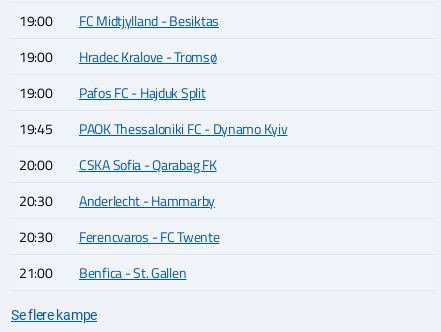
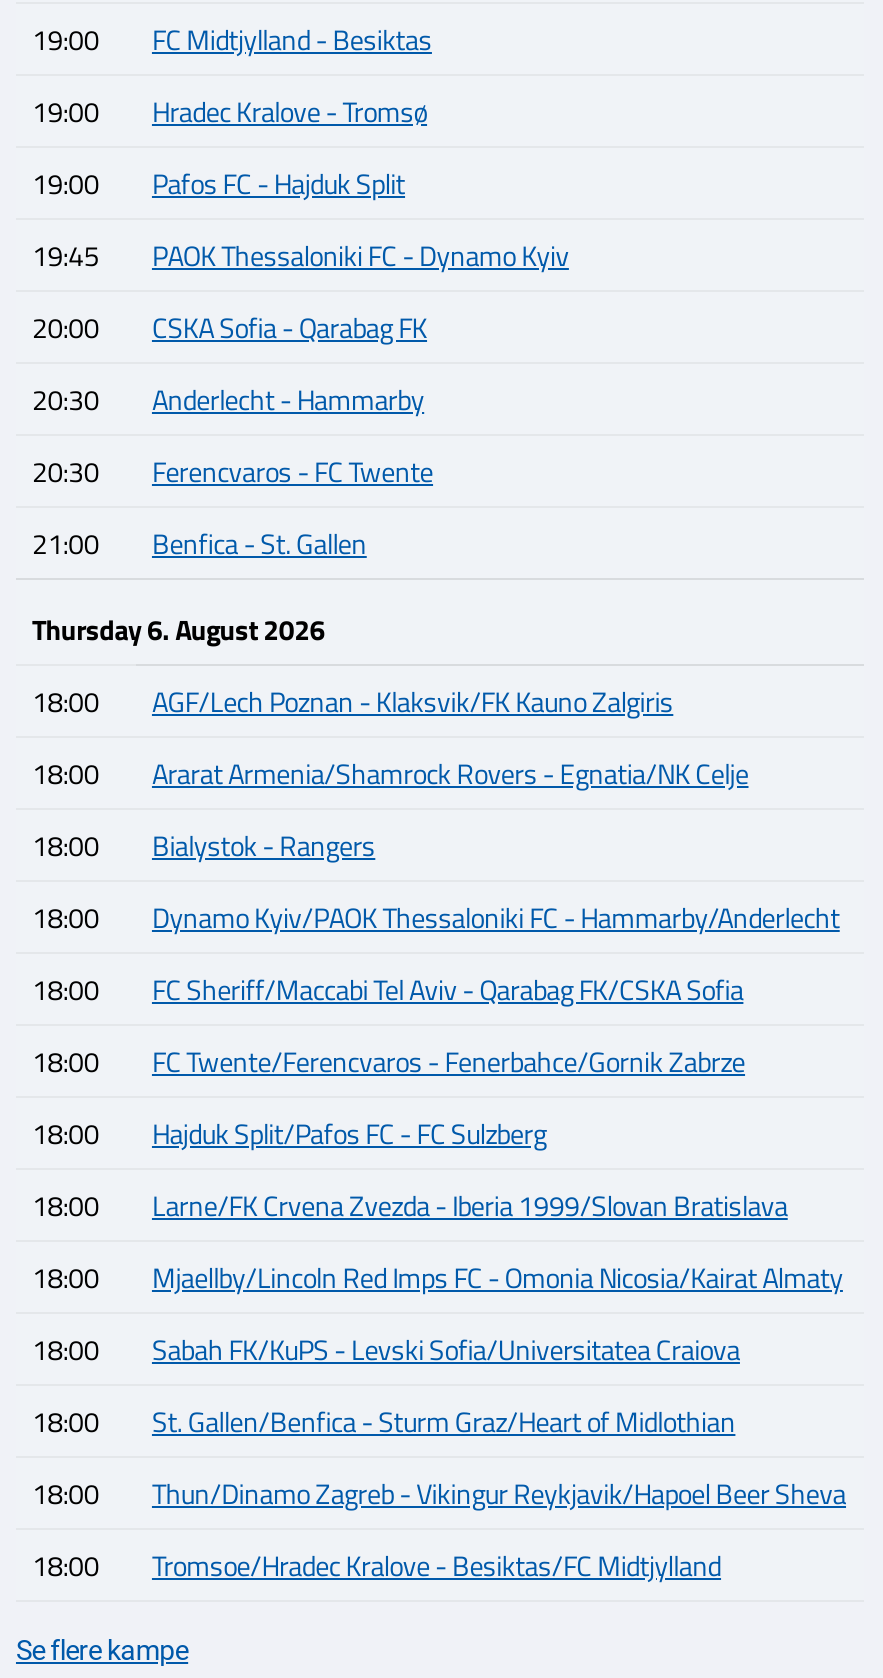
+ Thursday 6. August 2026
+ 18:00
+ AGF/Lech Poznan - Klaksvik/FK Kauno Zalgiris
+ 18:00
+ Ararat Armenia/Shamrock Rovers - Egnatia/NK Celje
+ 18:00
+ Bialystok - Rangers
+ 18:00
+ Dynamo Kyiv/PAOK Thessaloniki FC - Hammarby/Anderlecht
+ 18:00
+ FC Sheriff/Maccabi Tel Aviv - Qarabag FK/CSKA Sofia
+ 18:00
+ FC Twente/Ferencvaros - Fenerbahce/Gornik Zabrze
+ 18:00
+ Hajduk Split/Pafos FC - FC Sulzberg
+ 18:00
+ Larne/FK Crvena Zvezda - Iberia 1999/Slovan Bratislava
+ 18:00
+ Mjaellby/Lincoln Red Imps FC - Omonia Nicosia/Kairat Almaty
+ 18:00
+ Sabah FK/KuPS - Levski Sofia/Universitatea Craiova
+ 18:00
+ St. Gallen/Benfica - Sturm Graz/Heart of Midlothian
+ 18:00
+ Thun/Dinamo Zagreb - Vikingur Reykjavik/Hapoel Beer Sheva
+ 18:00
+ Tromsoe/Hradec Kralove - Besiktas/FC Midtjylland
